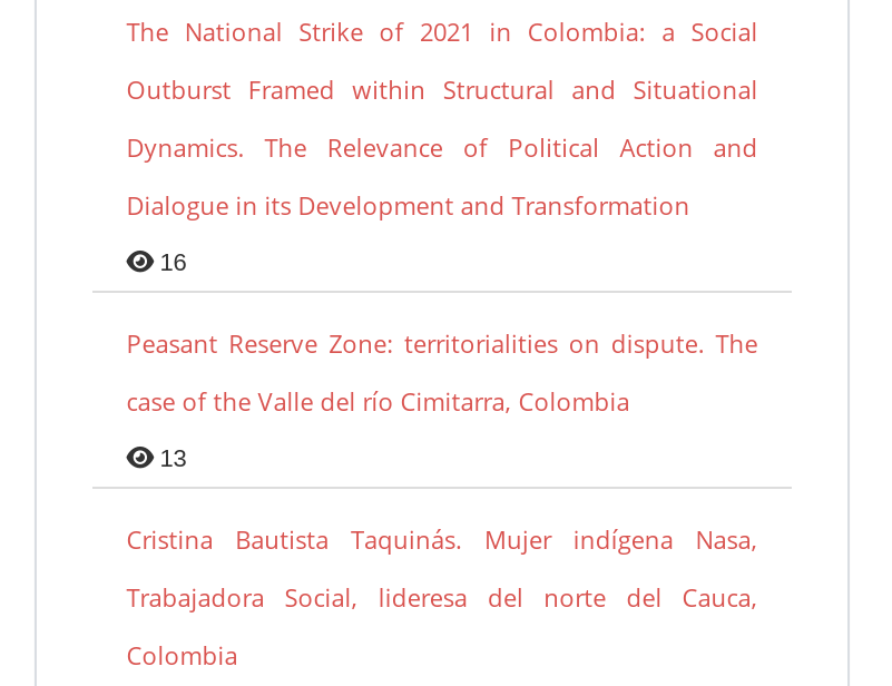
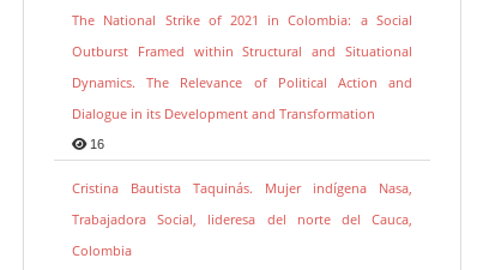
- Peasant Reserve Zone: territorialities on dispute. The
- case of the Valle del río Cimitarra, Colombia
- 13
